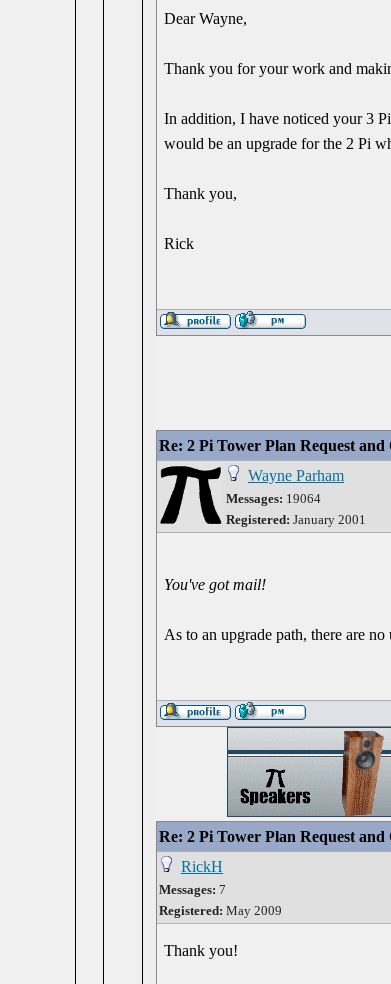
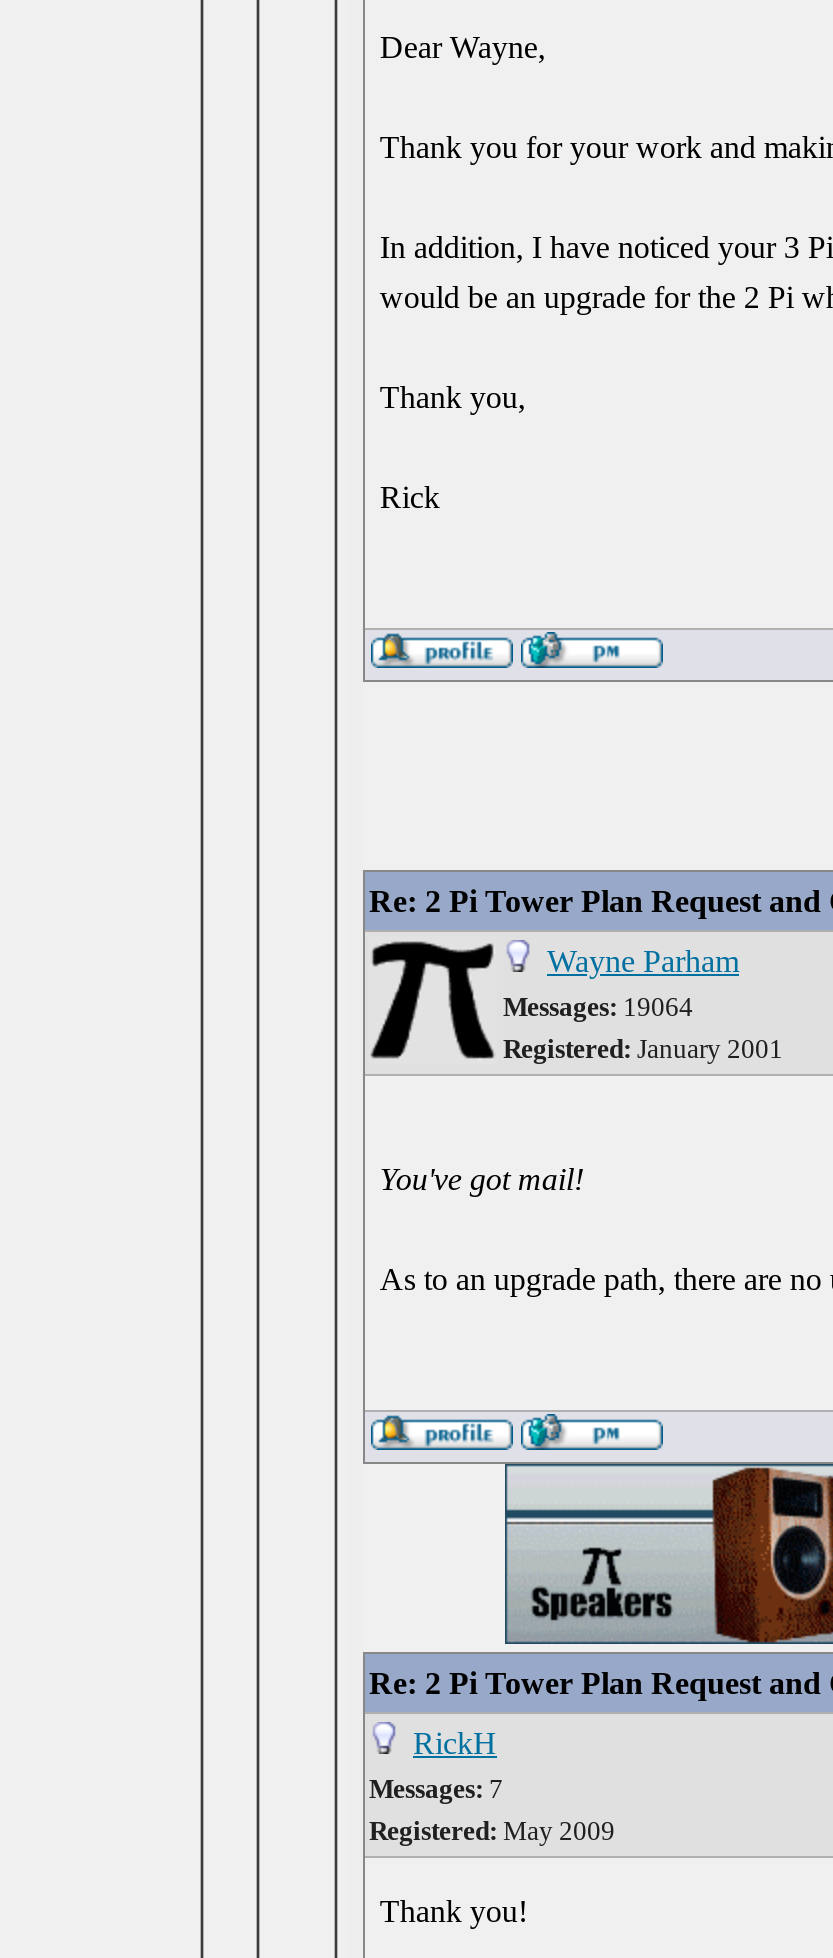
- [image]
+ [image]
